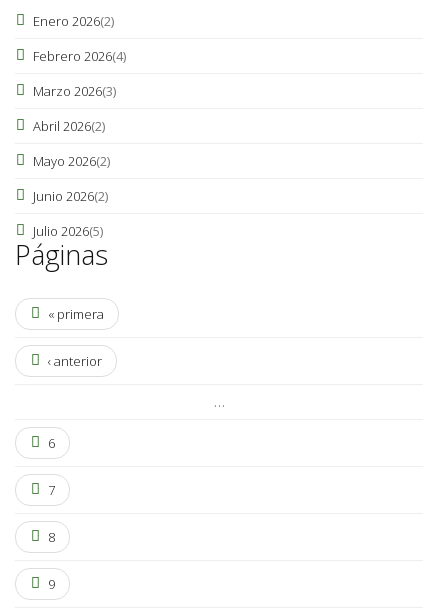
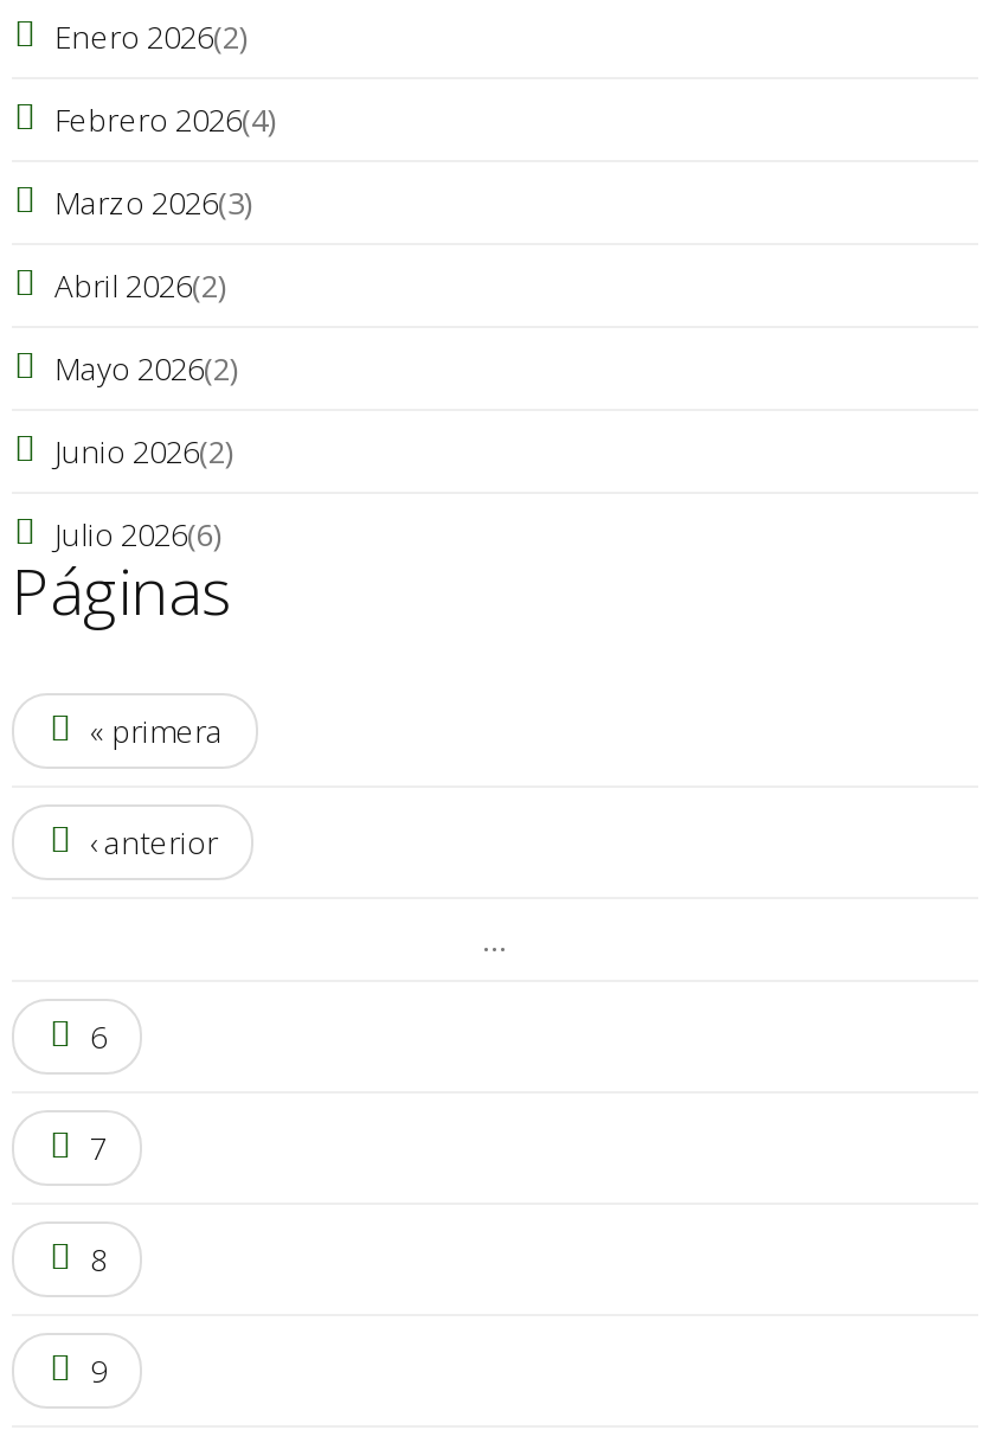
- Julio 2026(5)
+ Julio 2026(6)
